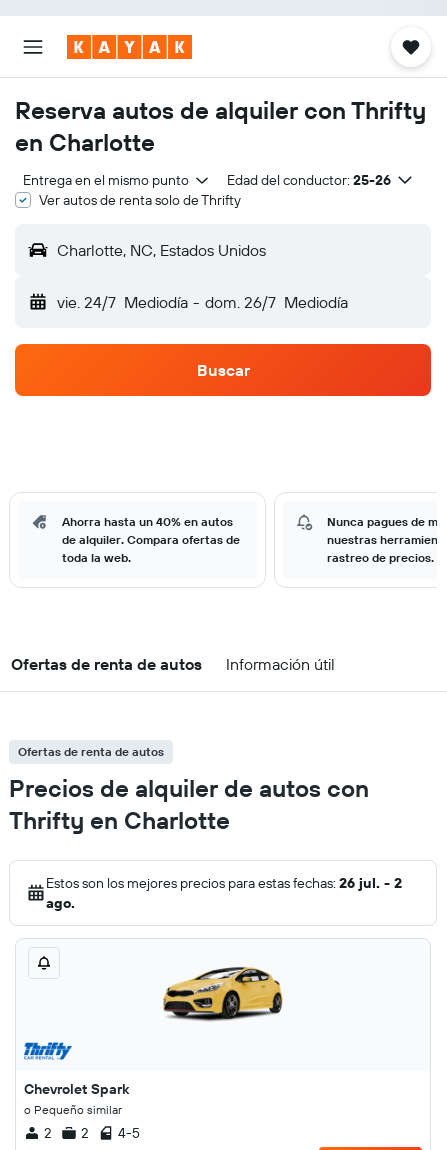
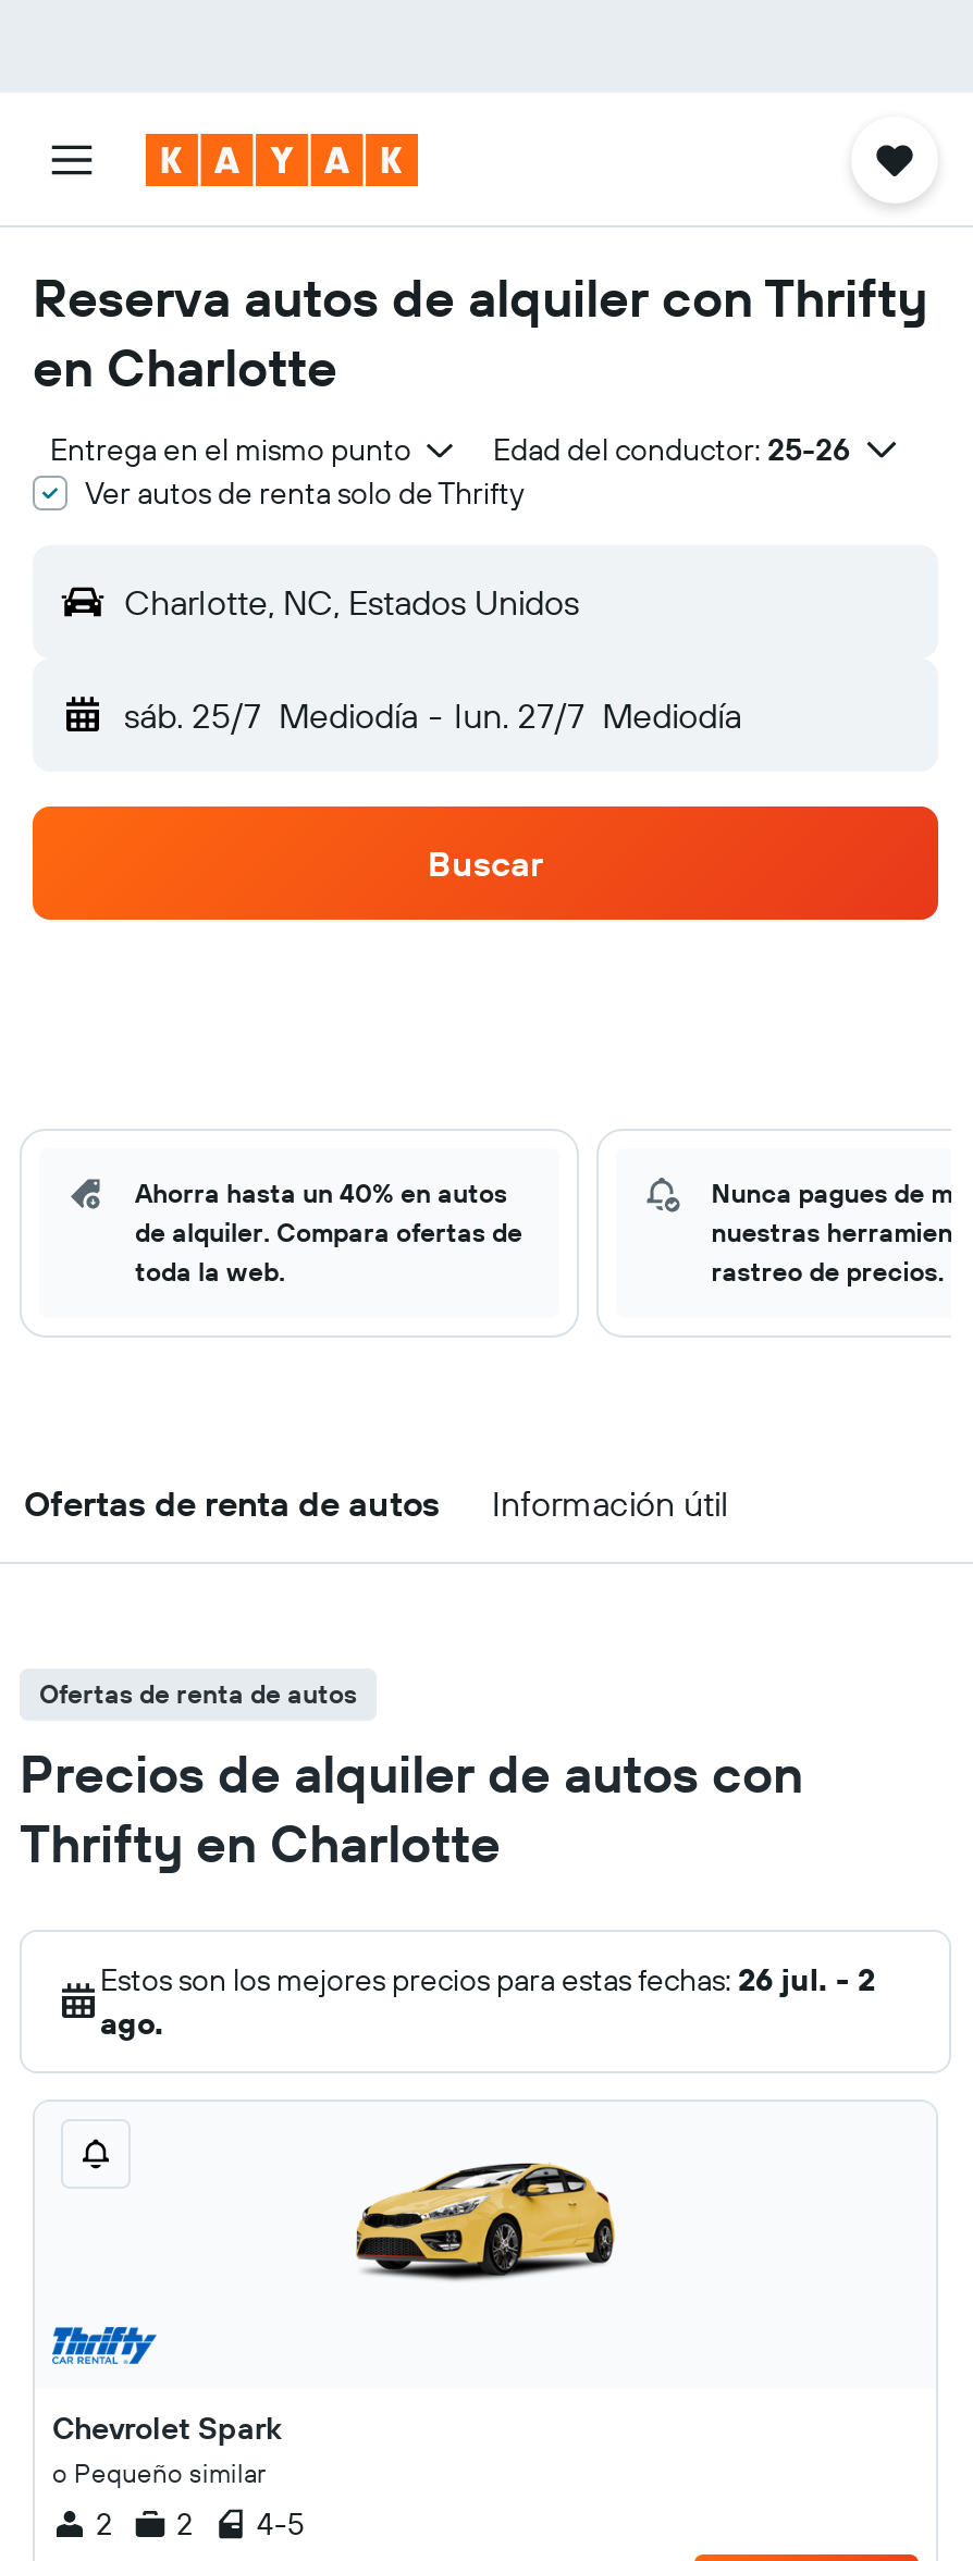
- vie. 24/7 Mediodía - dom. 26/7 Mediodía
+ sáb. 25/7 Mediodía - lun. 27/7 Mediodía
